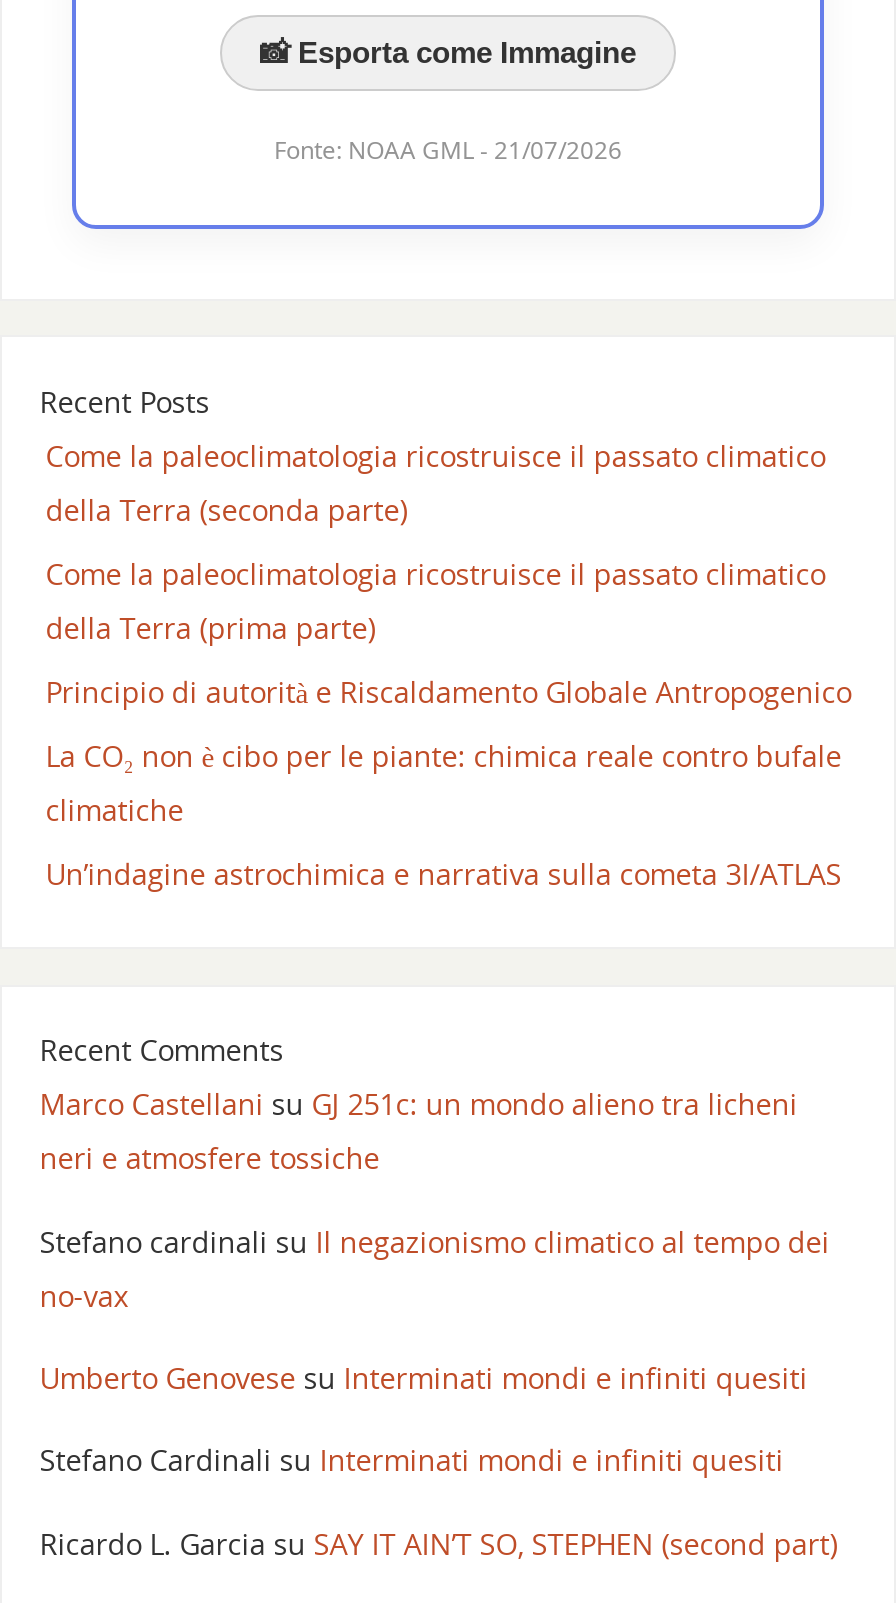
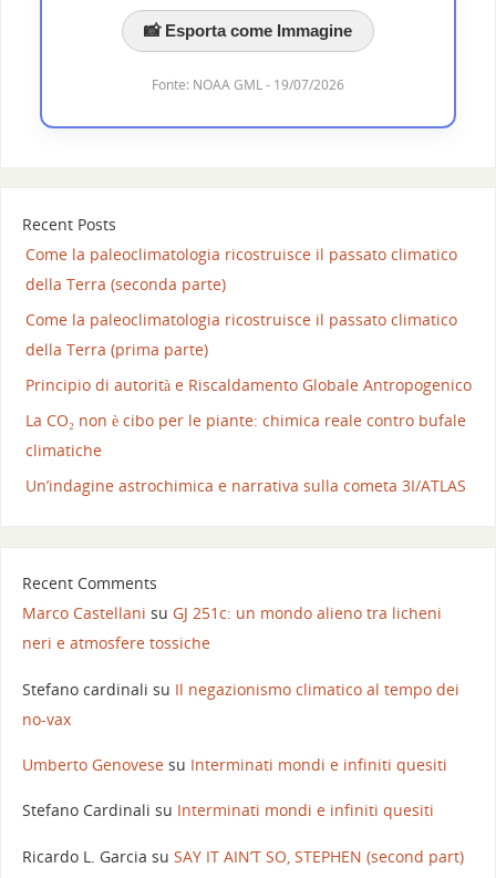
- Fonte: NOAA GML - 21/07/2026
+ Fonte: NOAA GML - 19/07/2026
